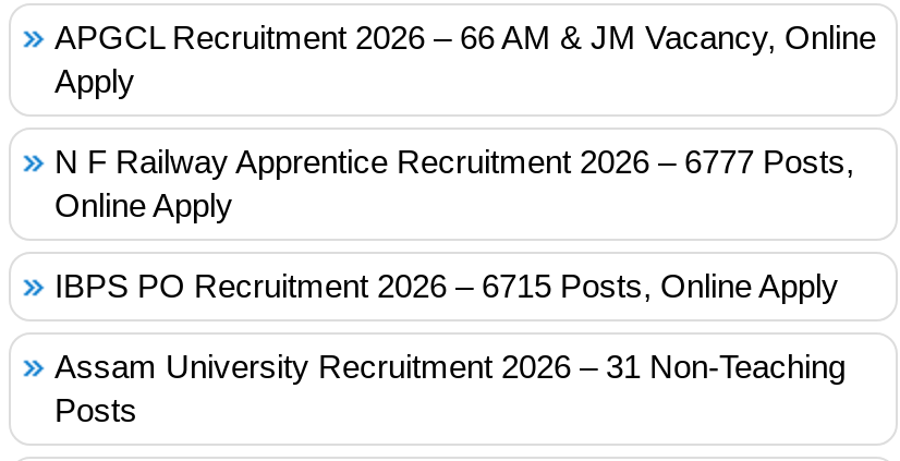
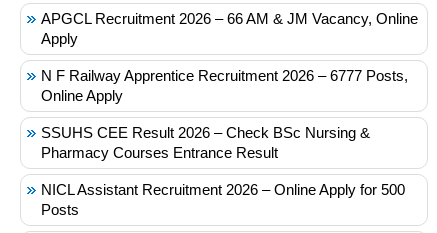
- IBPS PO Recruitment 2026 – 6715 Posts, Online Apply
+ SSUHS CEE Result 2026 – Check BSc Nursing &
+ Pharmacy Courses Entrance Result

- Assam University Recruitment 2026 – 31 Non-Teaching
+ NICL Assistant Recruitment 2026 – Online Apply for 500
